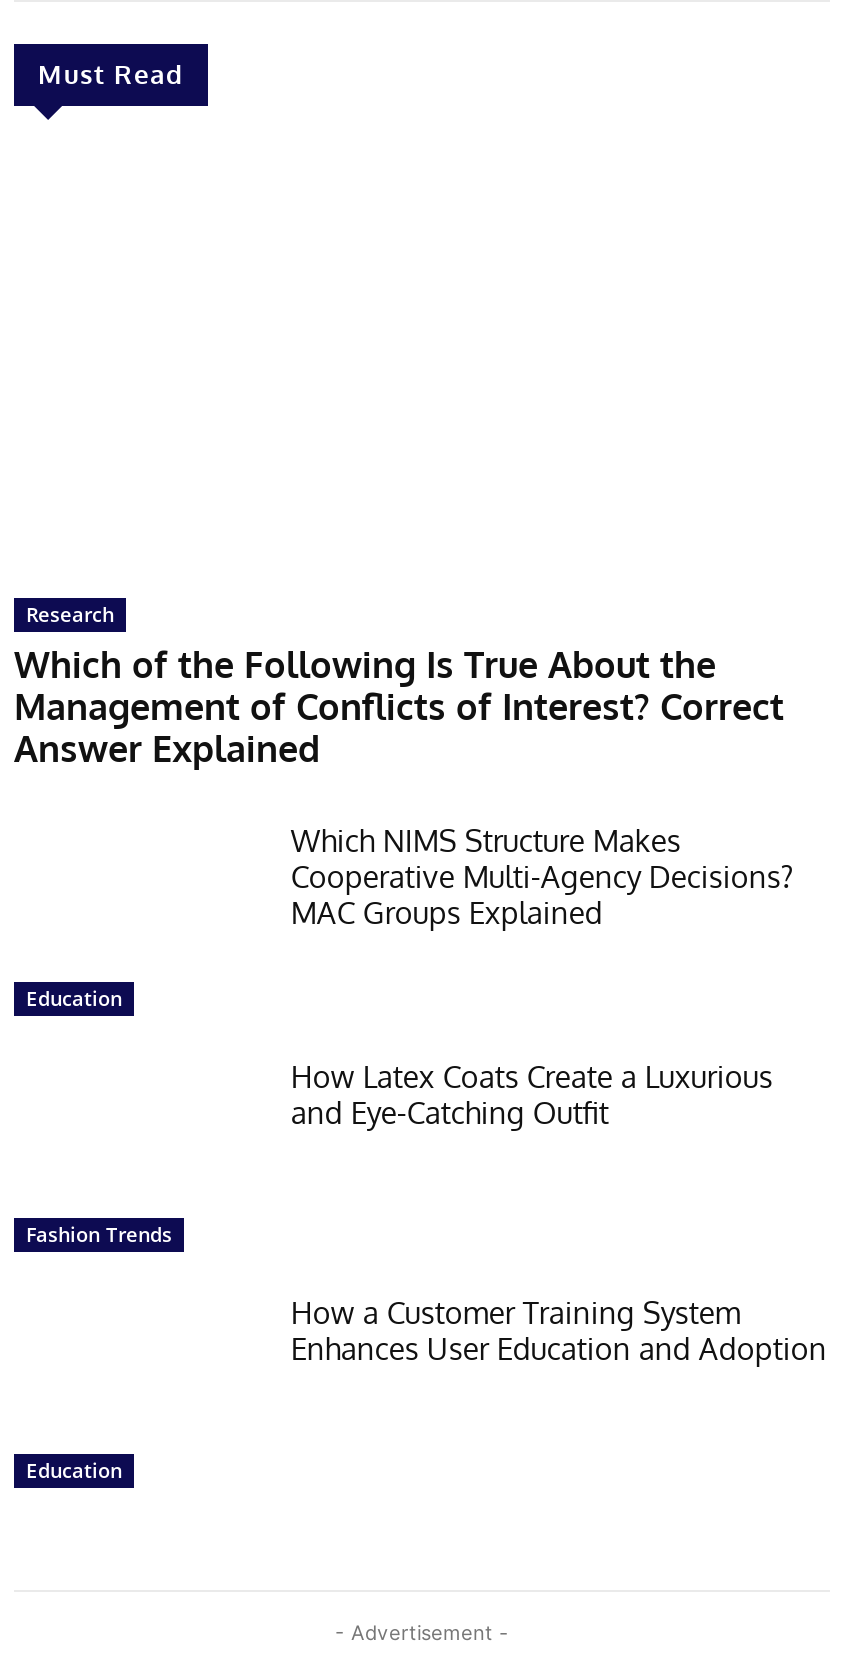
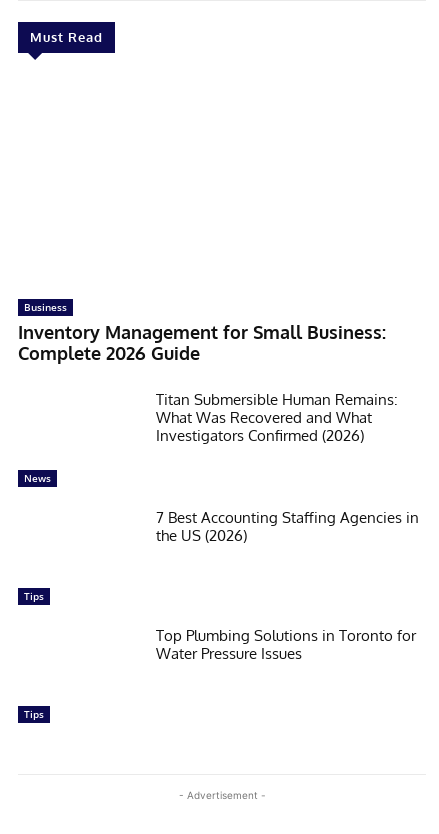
- Research
- Which of the Following Is True About the
- Management of Conflicts of Interest? Correct
- Answer Explained
+ Business
+ Inventory Management for Small Business:
+ Complete 2026 Guide

- Which NIMS Structure Makes
- Cooperative Multi-Agency Decisions?
- MAC Groups Explained
+ Titan Submersible Human Remains:
+ What Was Recovered and What
+ Investigators Confirmed (2026)

- Education
+ News

- How Latex Coats Create a Luxurious
- and Eye-Catching Outfit
+ 7 Best Accounting Staffing Agencies in
+ the US (2026)

- Fashion Trends
+ Tips

- How a Customer Training System
- Enhances User Education and Adoption
+ Top Plumbing Solutions in Toronto for
+ Water Pressure Issues

- Education
+ Tips
